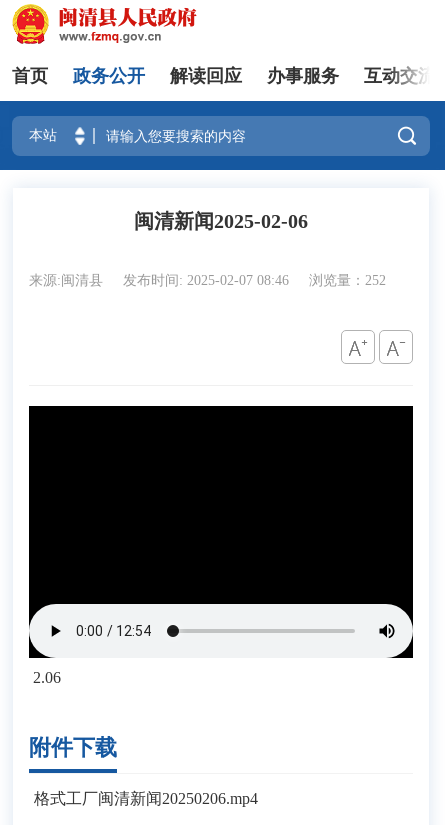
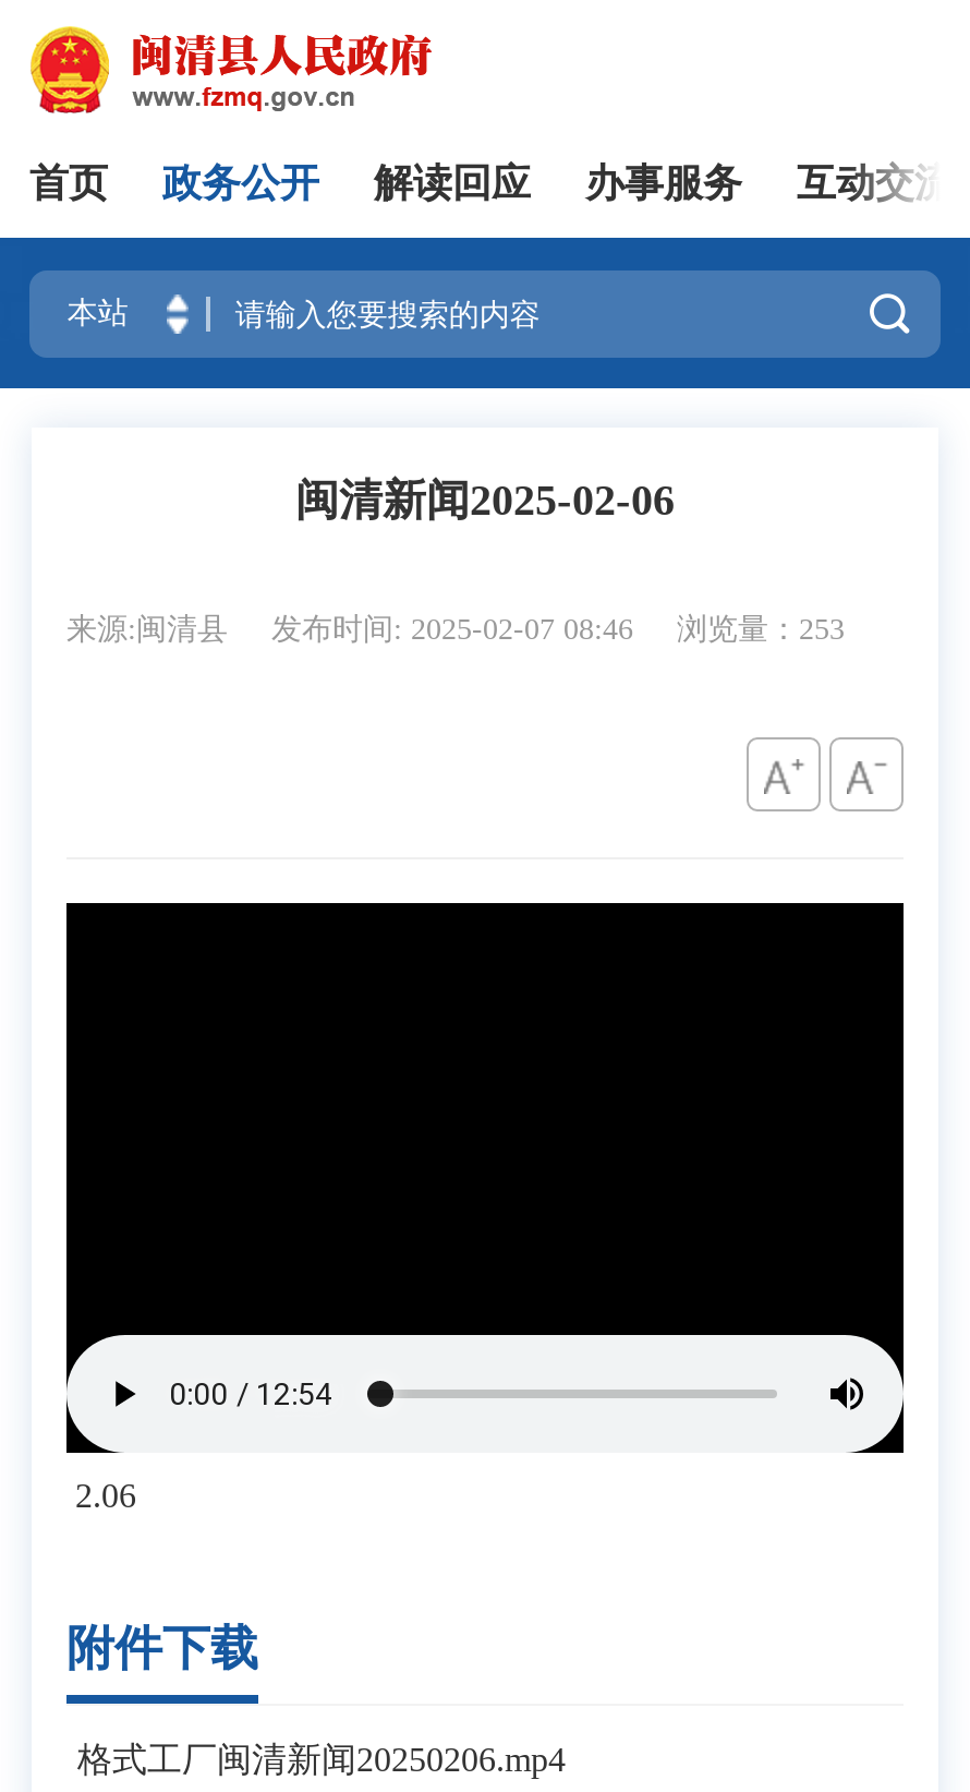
- 来源:闽清县 发布时间: 2025-02-07 08:46 浏览量：252
+ 来源:闽清县 发布时间: 2025-02-07 08:46 浏览量：253
